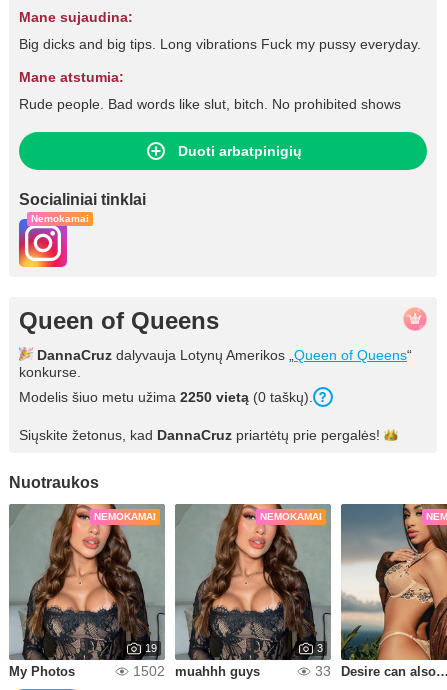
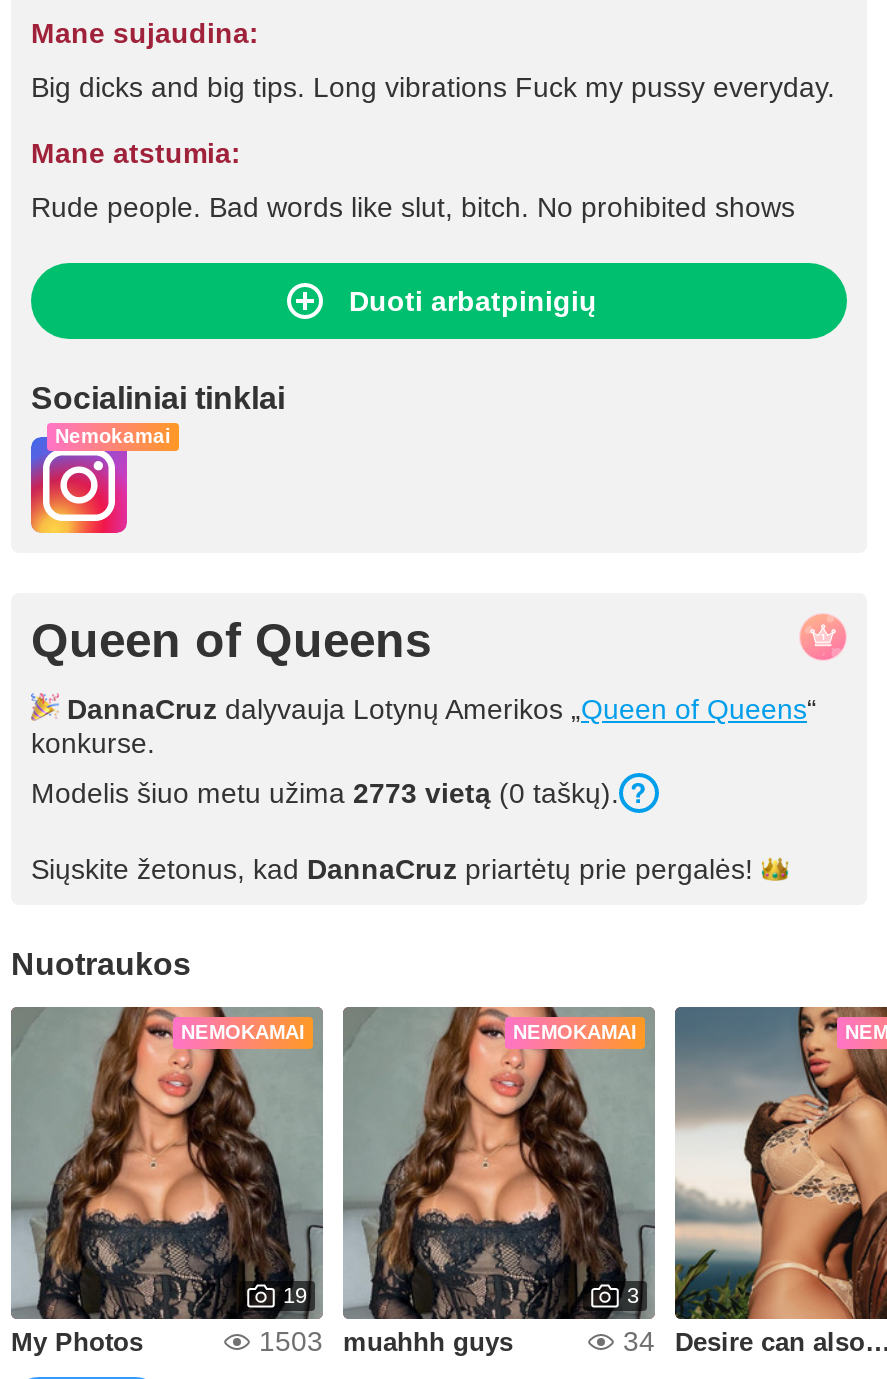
- Modelis šiuo metu užima 2250 vietą (0 taškų).
+ Modelis šiuo metu užima 2773 vietą (0 taškų).

- 1502 muahhh guys
+ 1503 muahhh guys

- 33
+ 34
